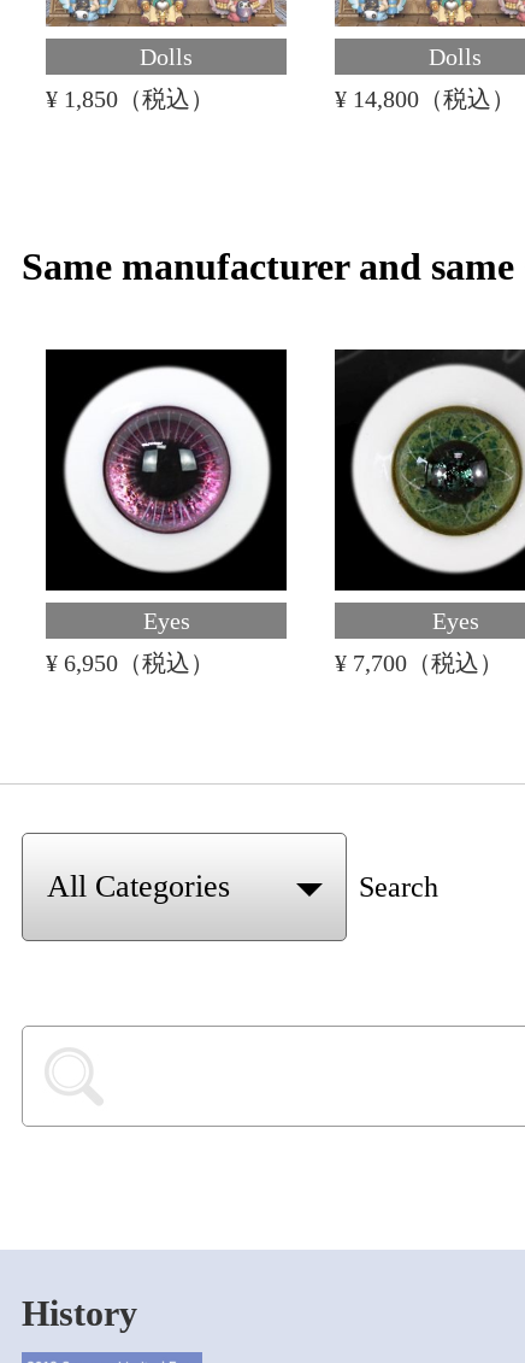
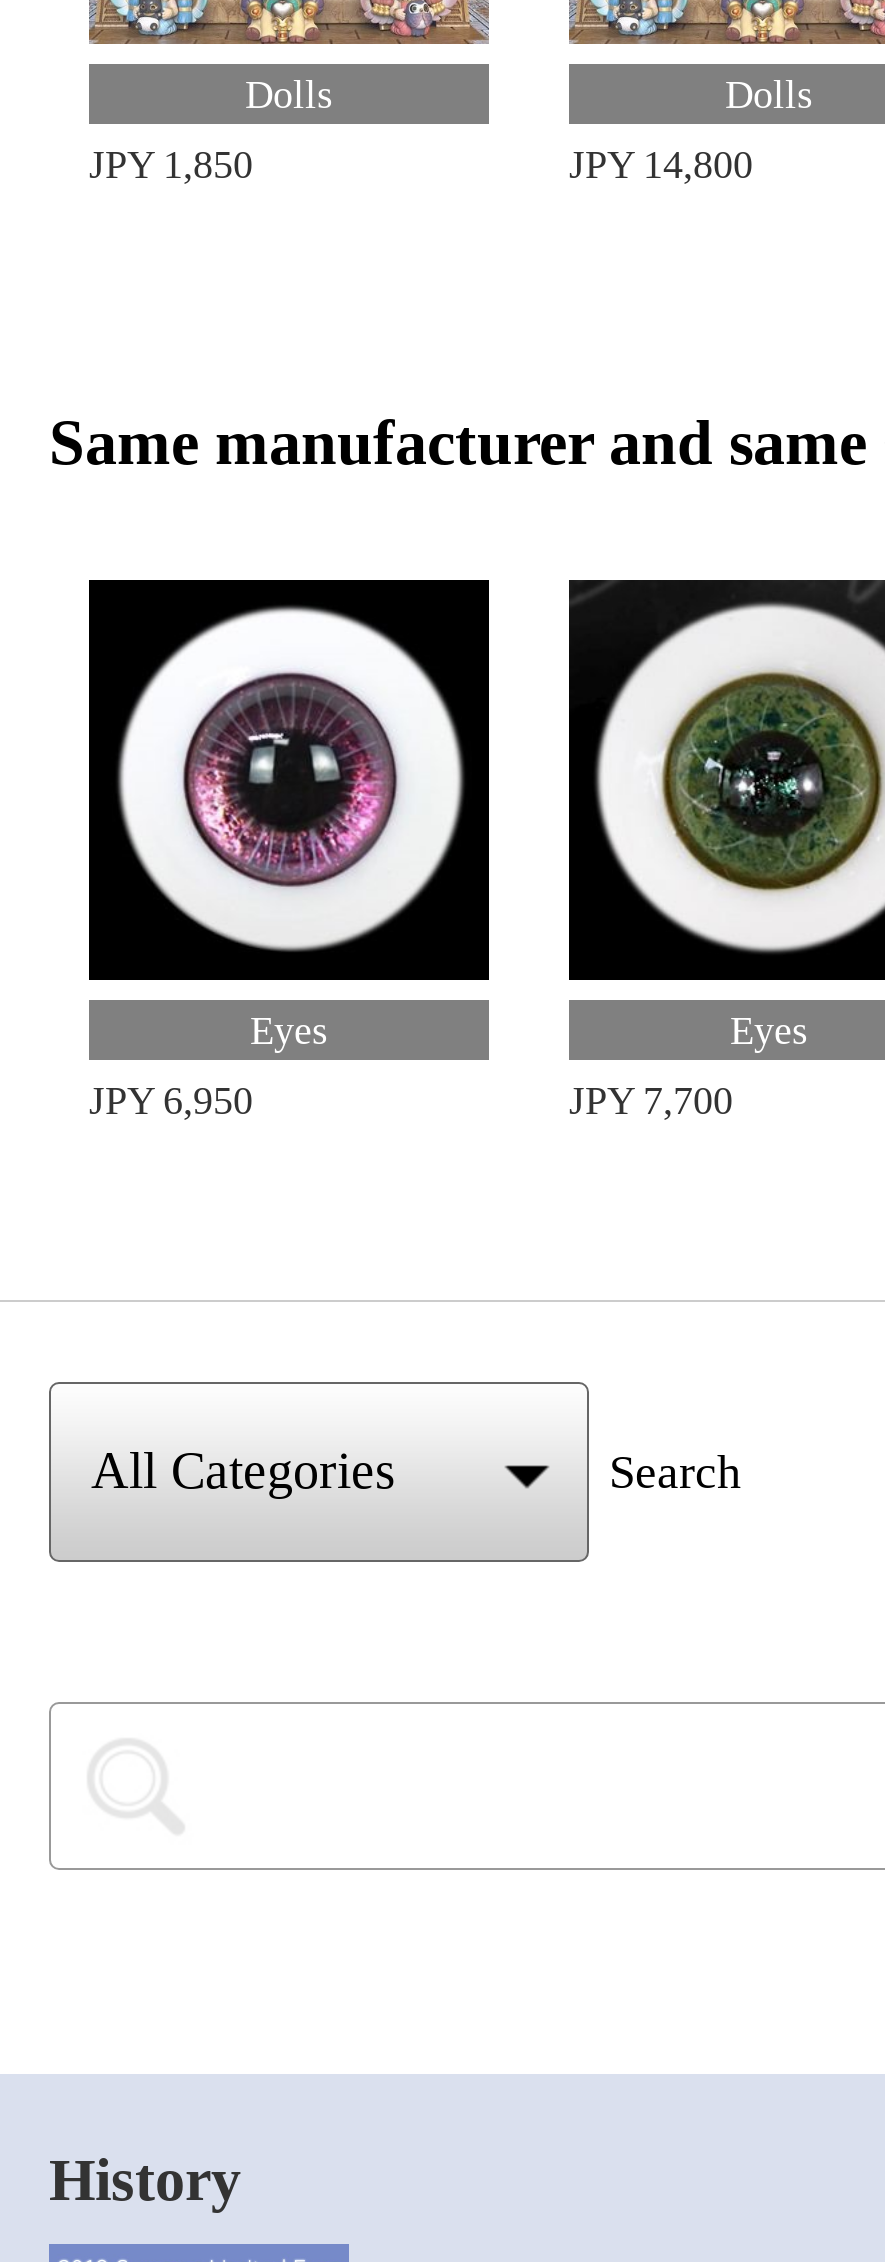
- ¥ 1,850（税込）
+ JPY 1,850

- ¥ 14,800（税込）
+ JPY 14,800

- ¥ 6,950（税込）
+ JPY 6,950

- ¥ 7,700（税込）
+ JPY 7,700
